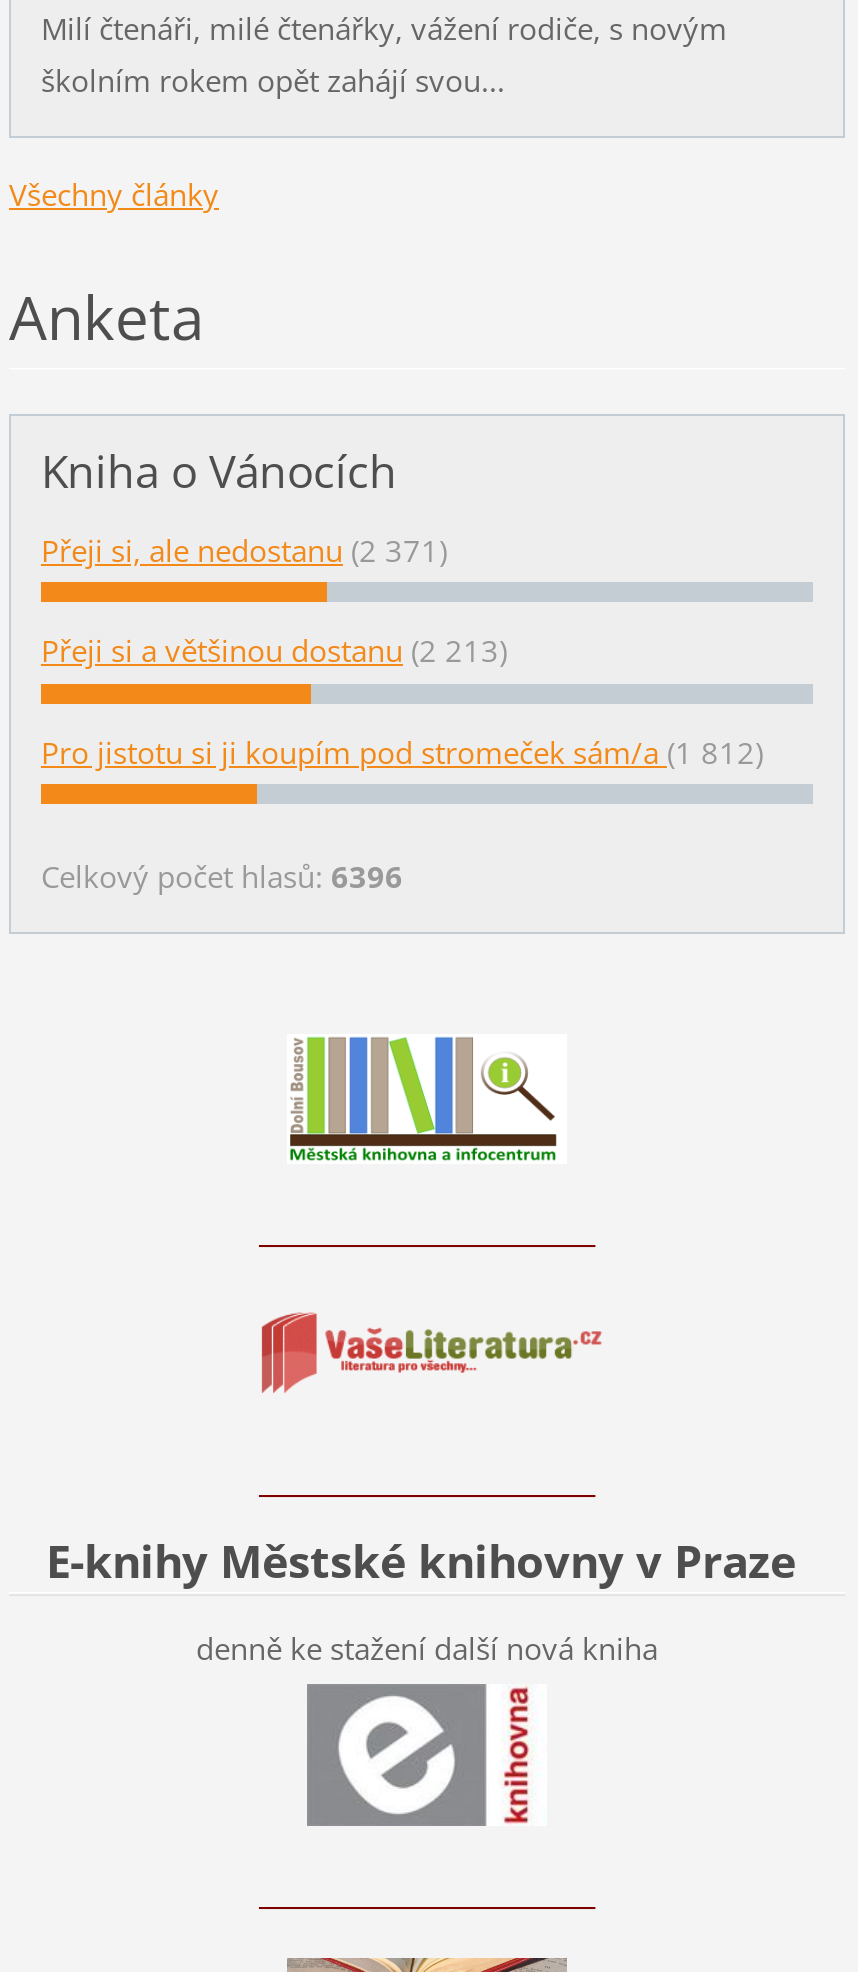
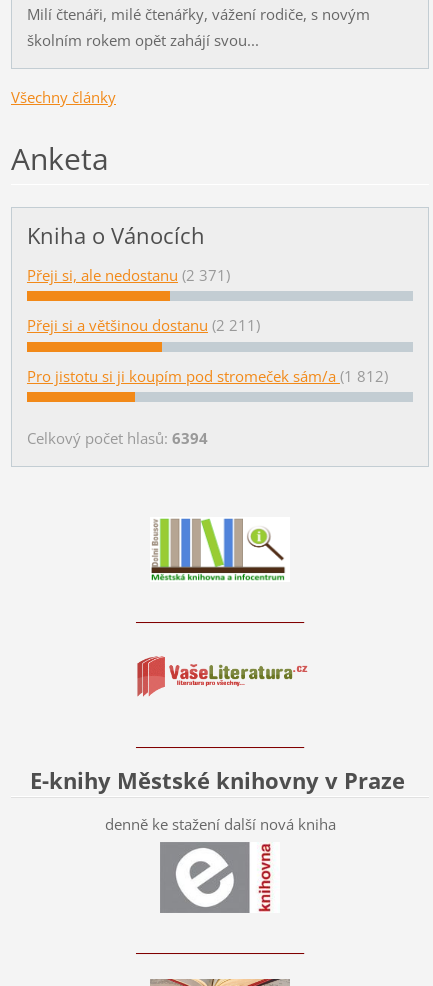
- Přeji si a většinou dostanu (2 213)
+ Přeji si a většinou dostanu (2 211)

- Celkový počet hlasů: 6396
+ Celkový počet hlasů: 6394
